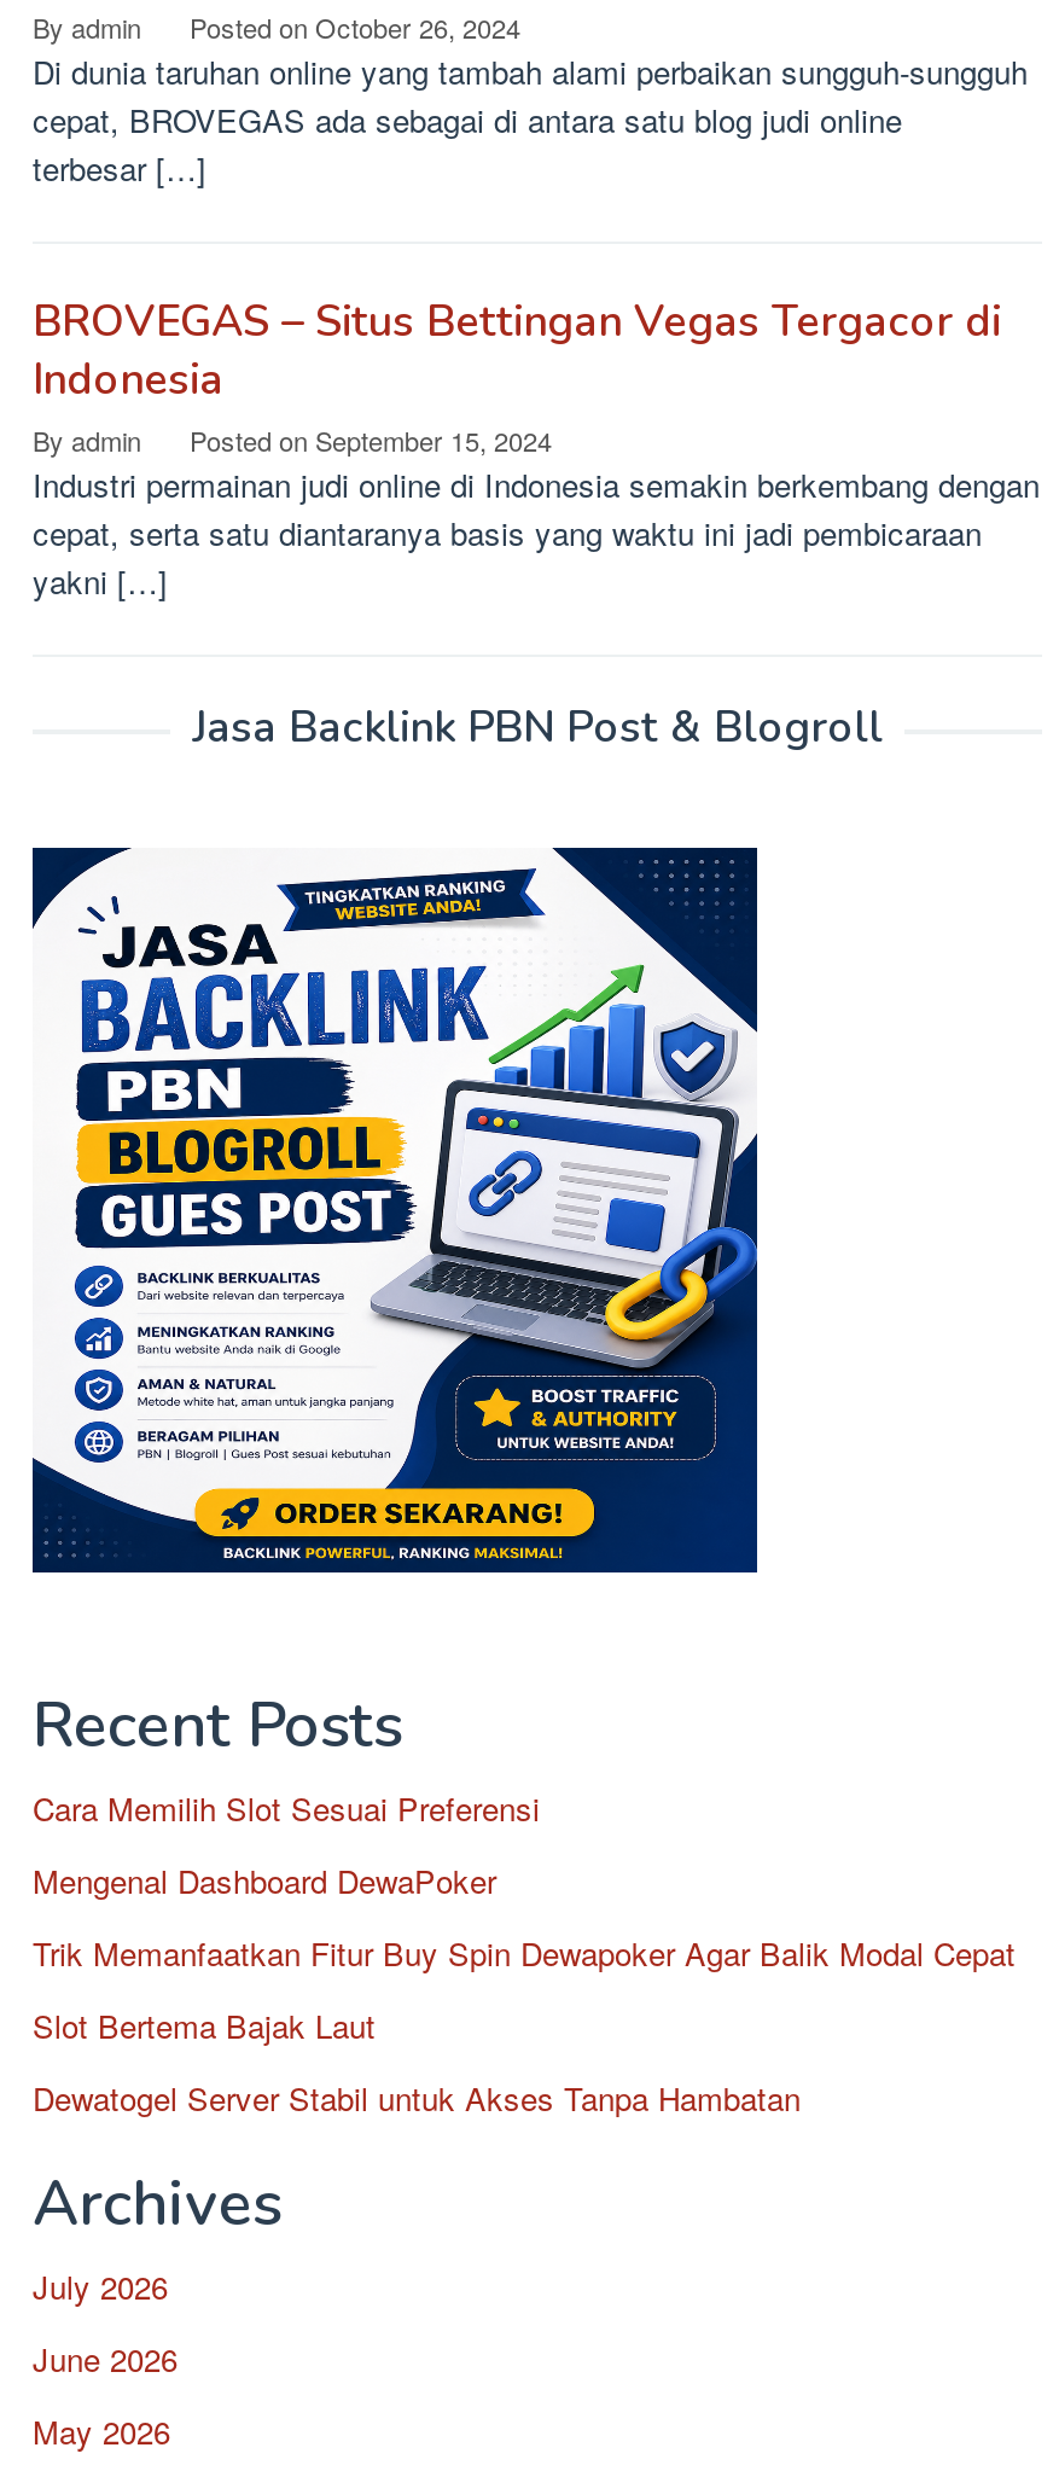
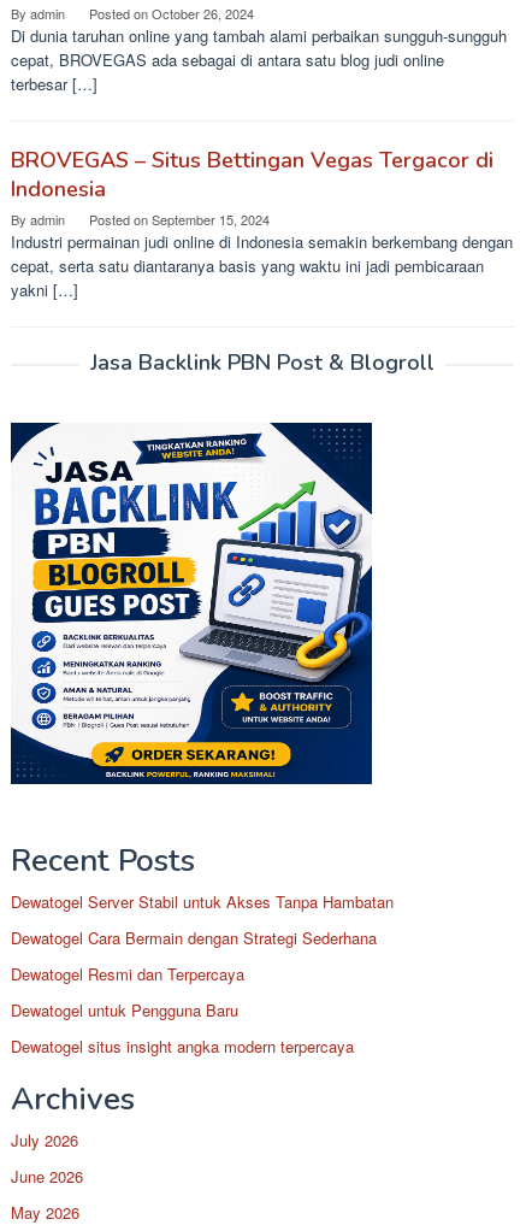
- Cara Memilih Slot Sesuai Preferensi
- Mengenal Dashboard DewaPoker
- Trik Memanfaatkan Fitur Buy Spin Dewapoker Agar Balik Modal Cepat
- Slot Bertema Bajak Laut

moved up: Dewatogel Server Stabil untuk Akses Tanpa Hambatan

+ Dewatogel Cara Bermain dengan Strategi Sederhana
+ Dewatogel Resmi dan Terpercaya
+ Dewatogel untuk Pengguna Baru
+ Dewatogel situs insight angka modern terpercaya
